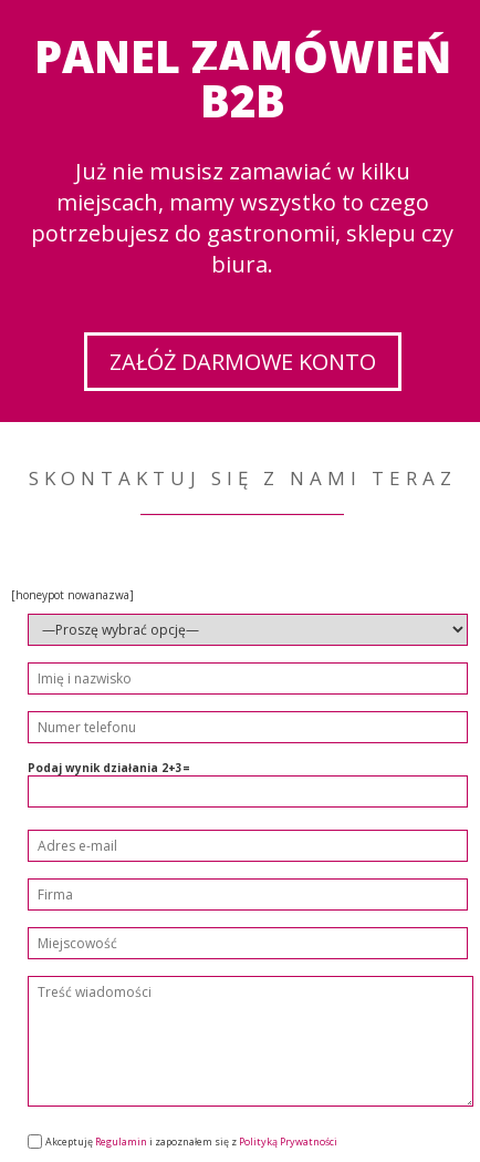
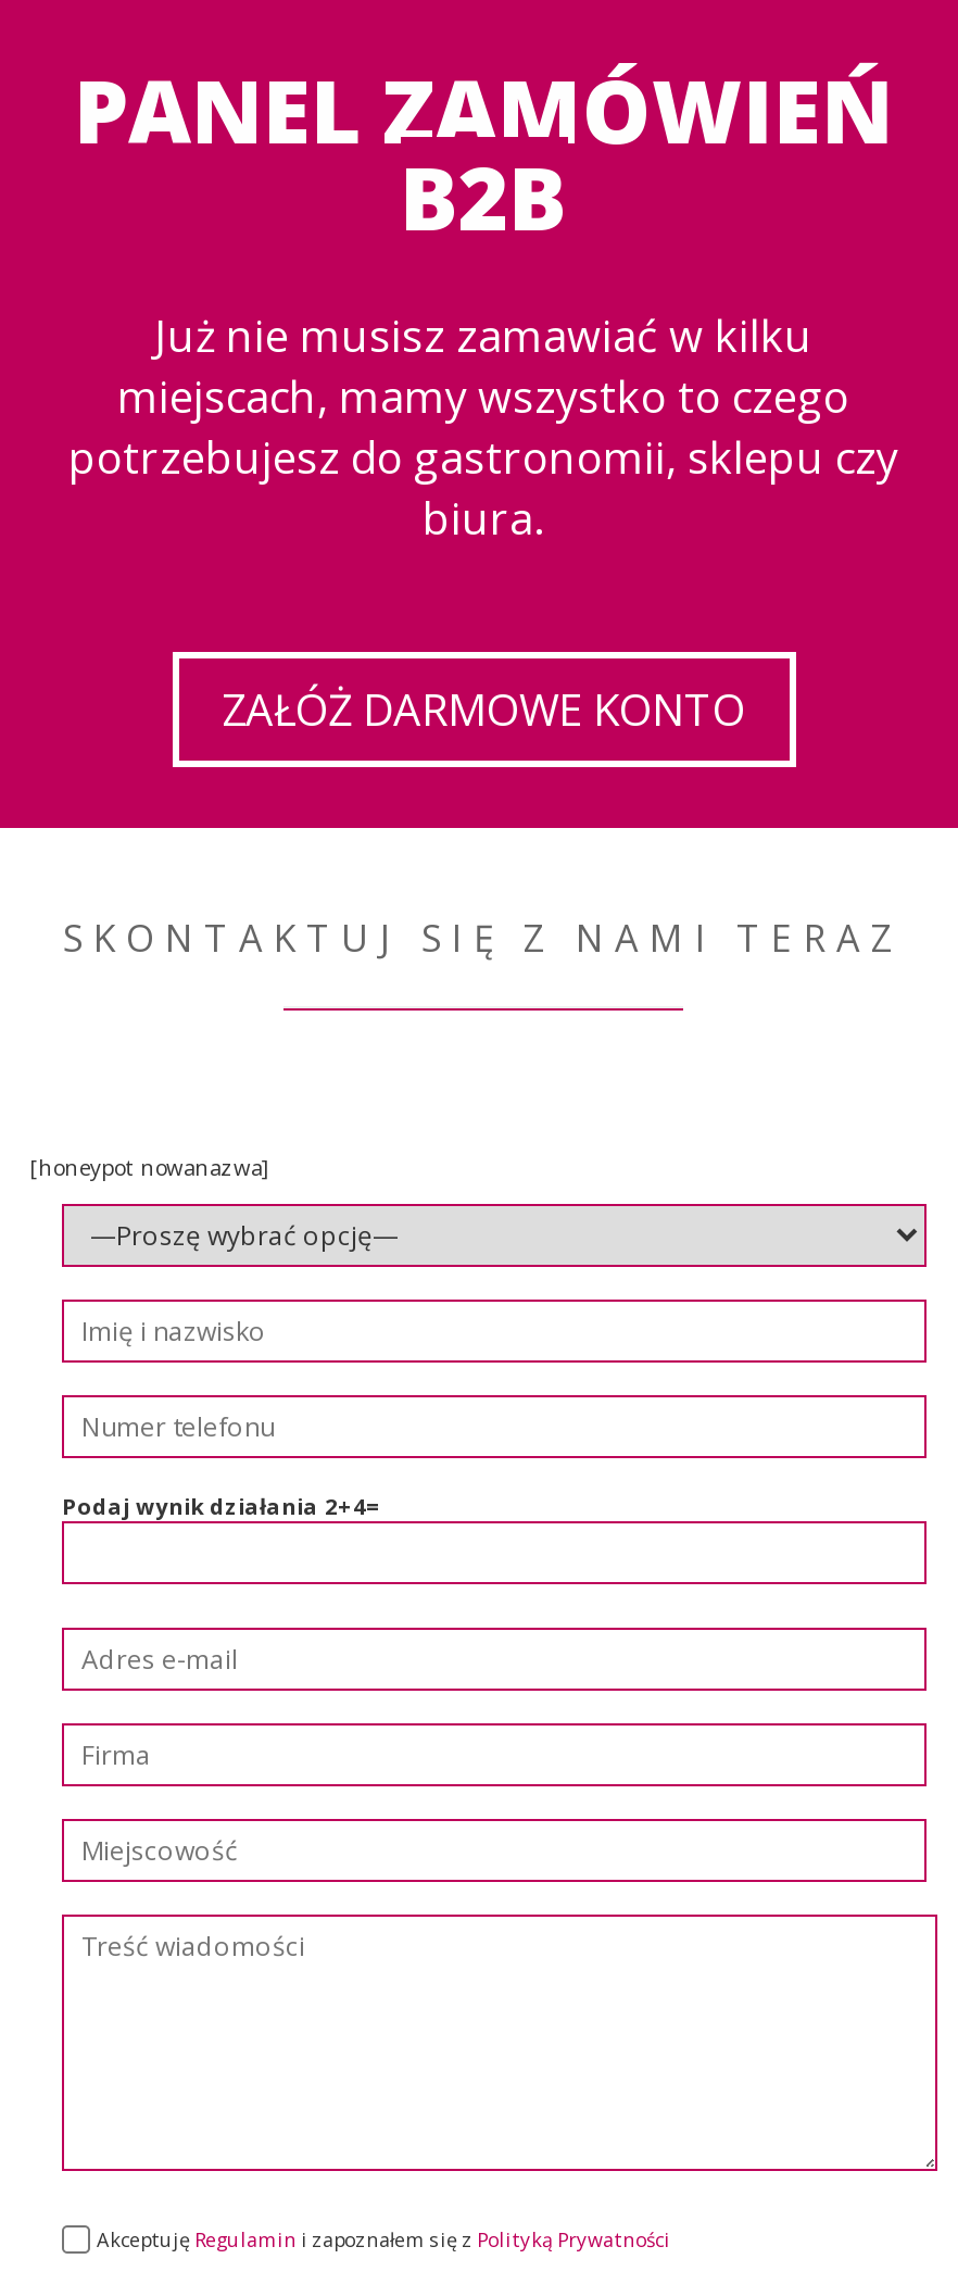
- Podaj wynik działania 2+3=
+ Podaj wynik działania 2+4=
